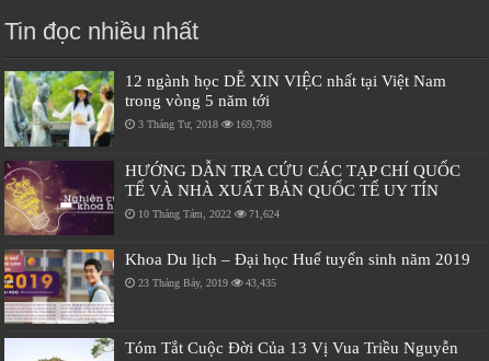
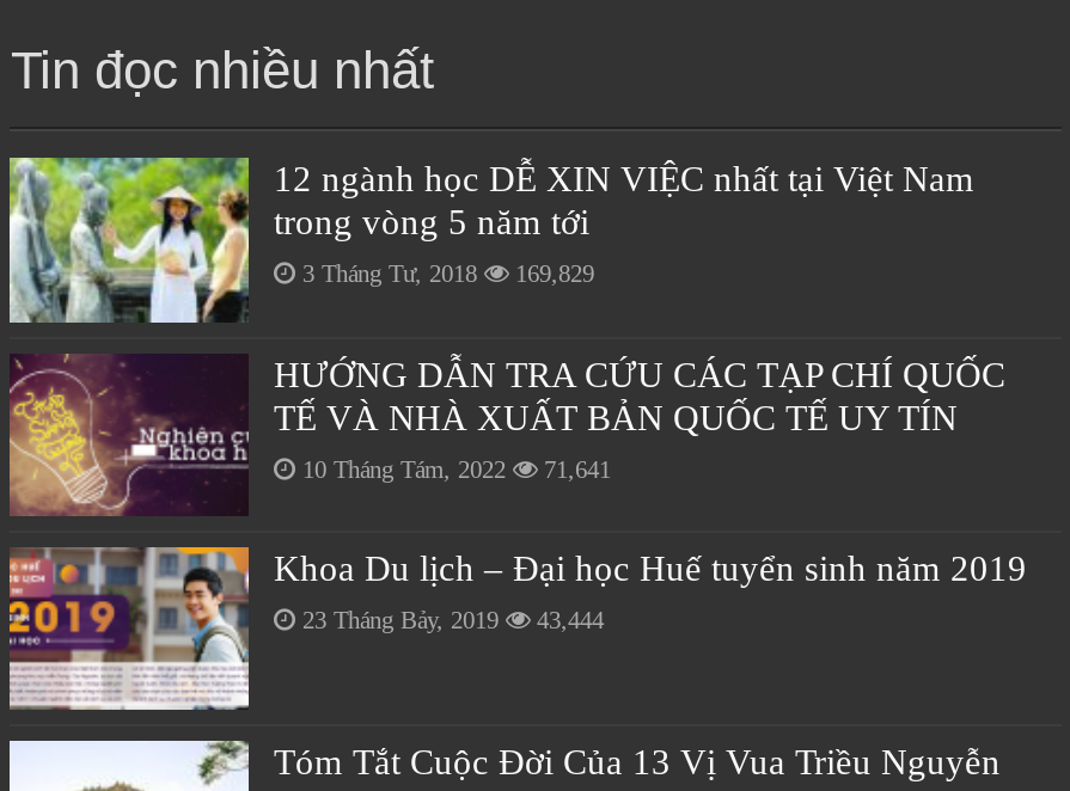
- 3 Tháng Tư, 2018 169,788
+ 3 Tháng Tư, 2018 169,829

- 10 Tháng Tám, 2022 71,624
+ 10 Tháng Tám, 2022 71,641

- 23 Tháng Bảy, 2019 43,435
+ 23 Tháng Bảy, 2019 43,444
